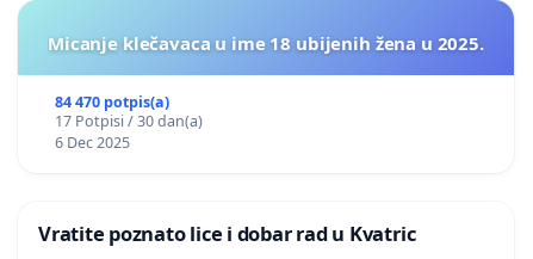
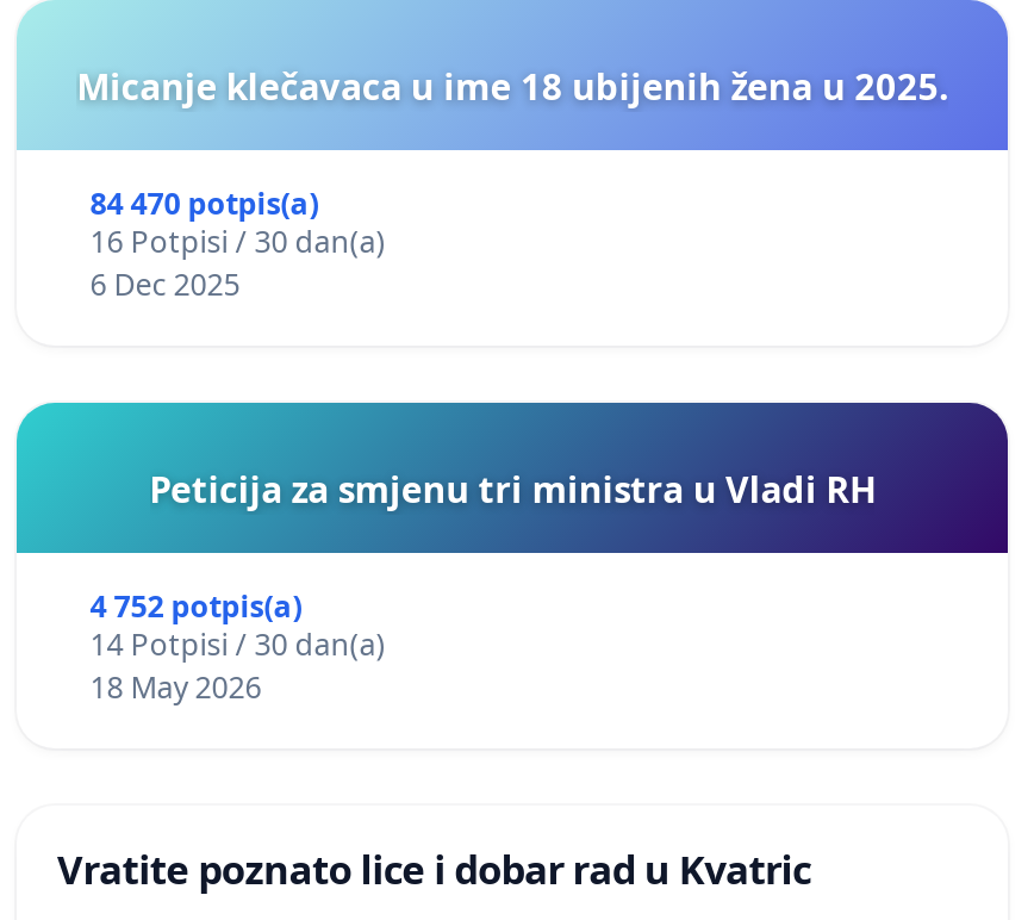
- 17 Potpisi / 30 dan(a)
+ 16 Potpisi / 30 dan(a)

+ Peticija za smjenu tri ministra u Vladi RH
+ 4 752 potpis(a)
+ 14 Potpisi / 30 dan(a)
+ 18 May 2026
